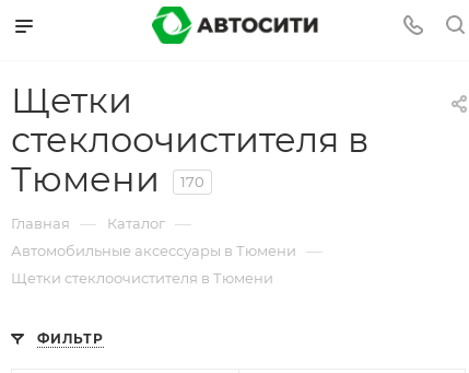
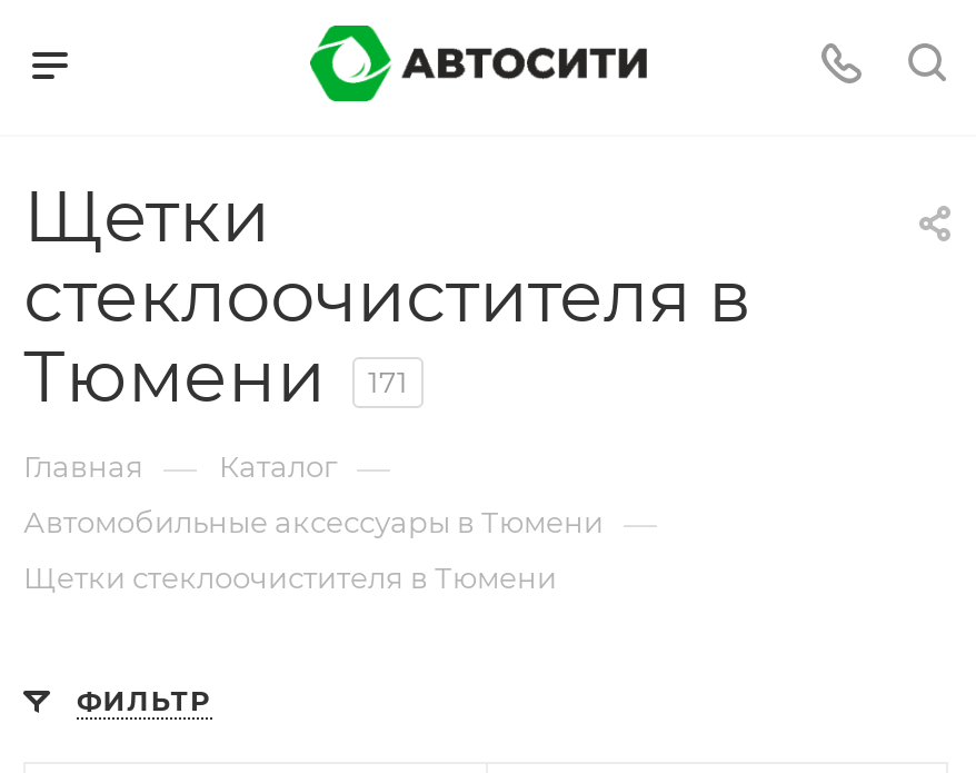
- Тюмени 170
+ Тюмени 171
